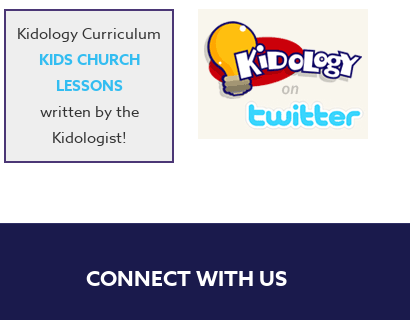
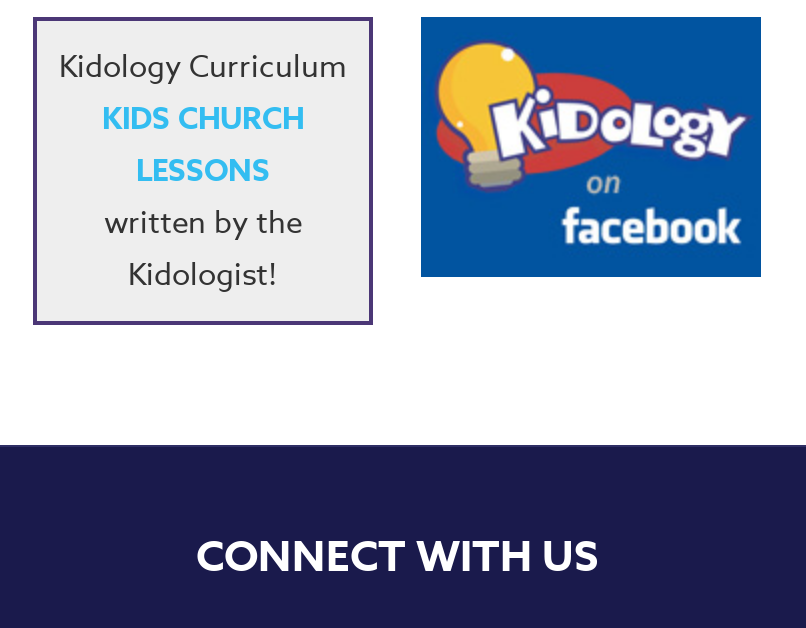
- [image]
+ [image]
